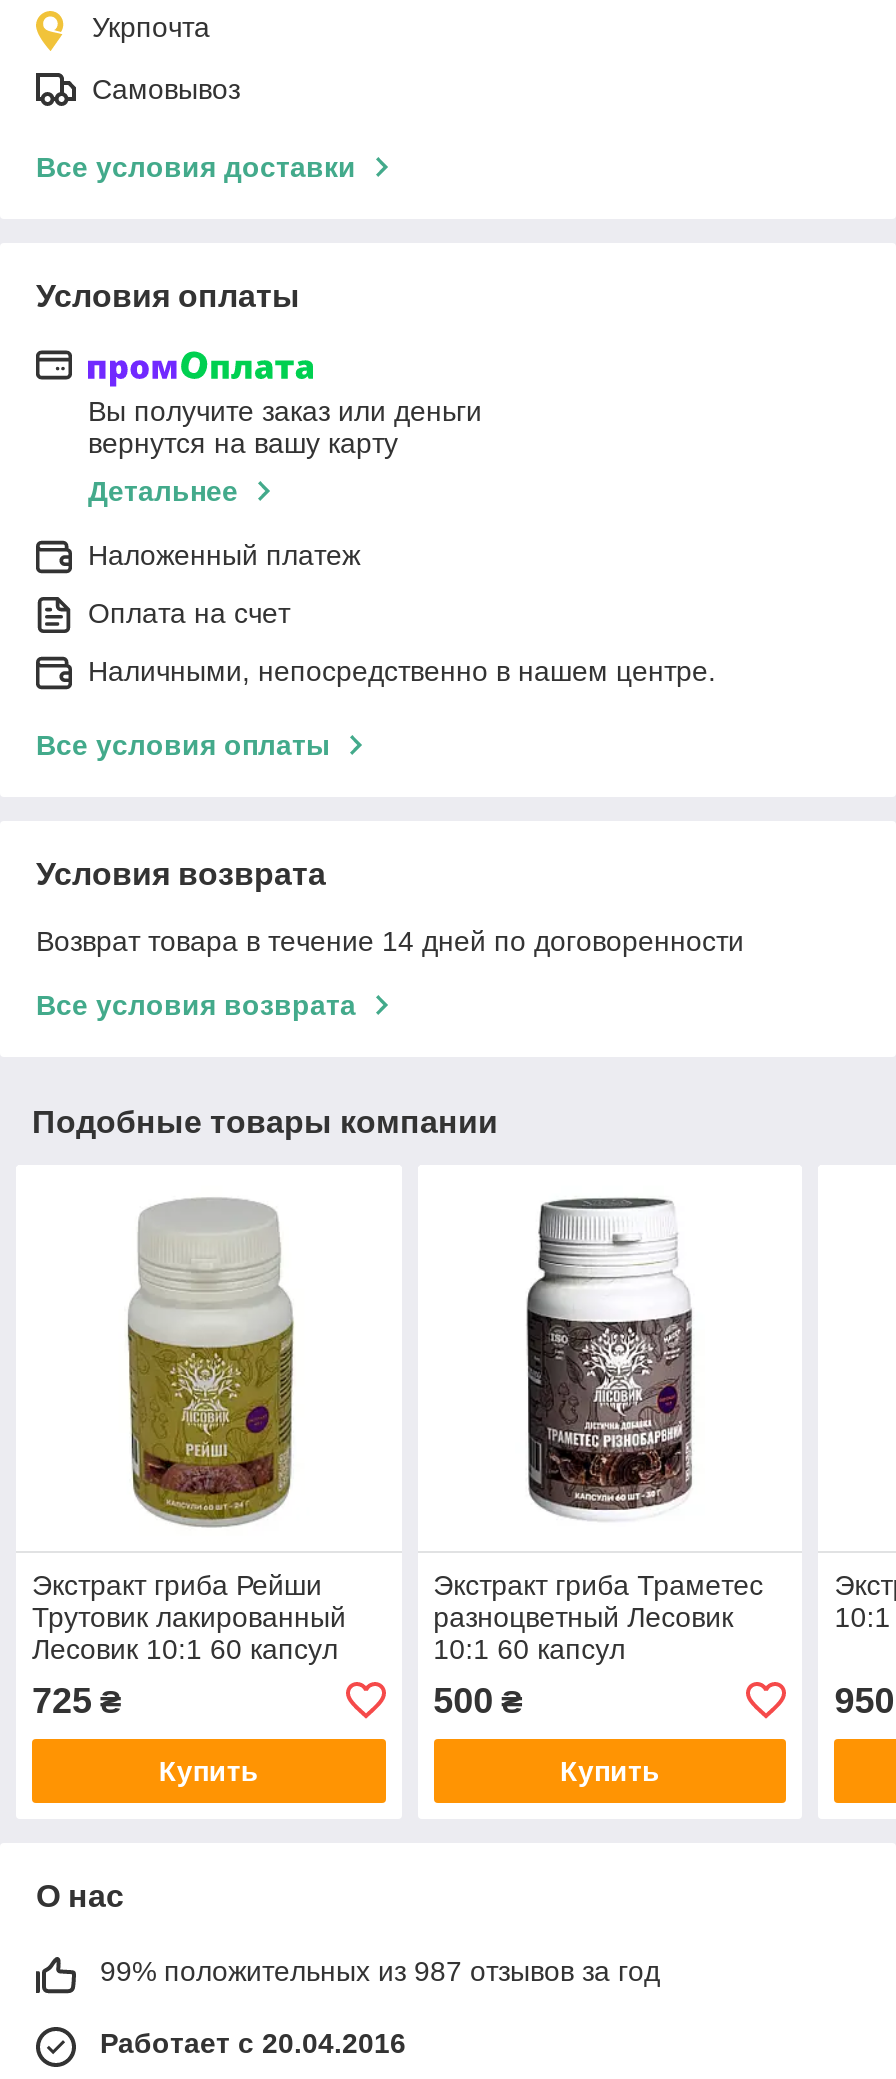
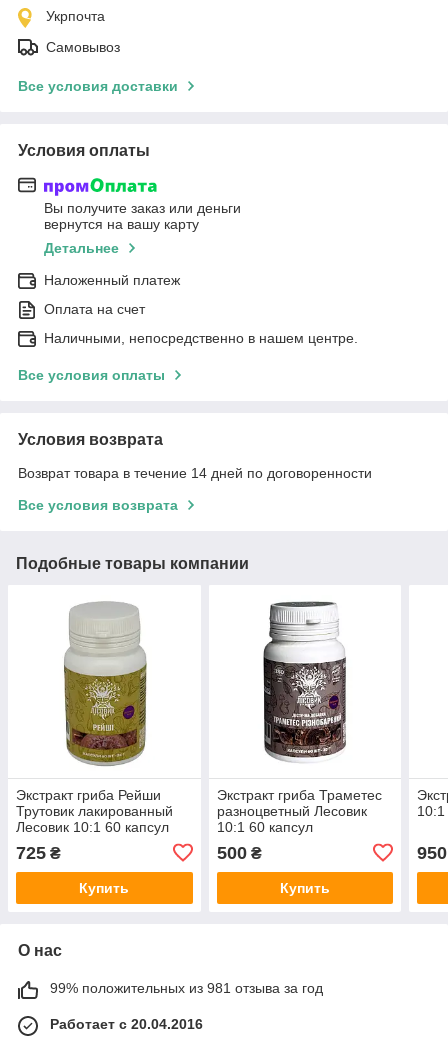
- 99% положительных из 987 отзывов за год
+ 99% положительных из 981 отзыва за год
